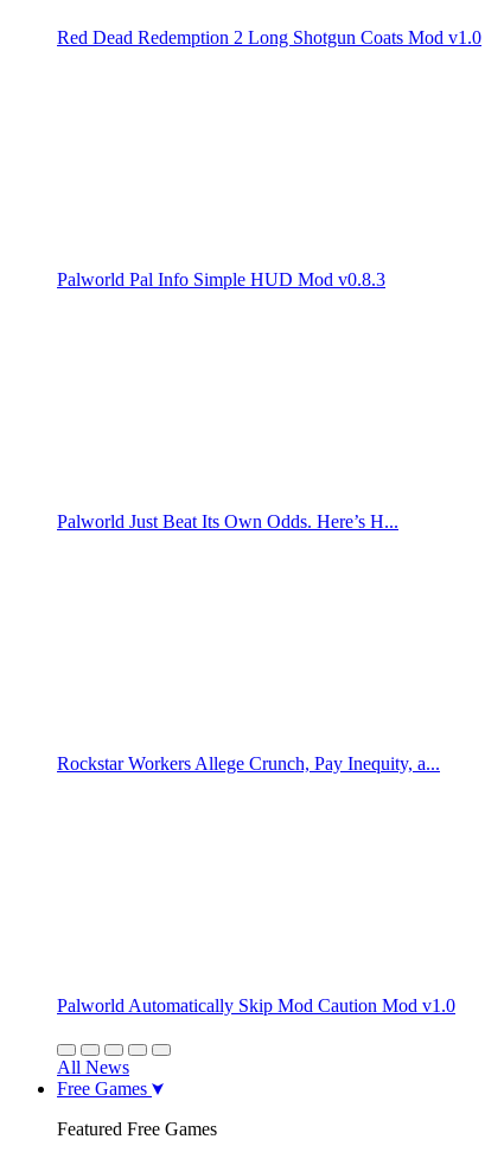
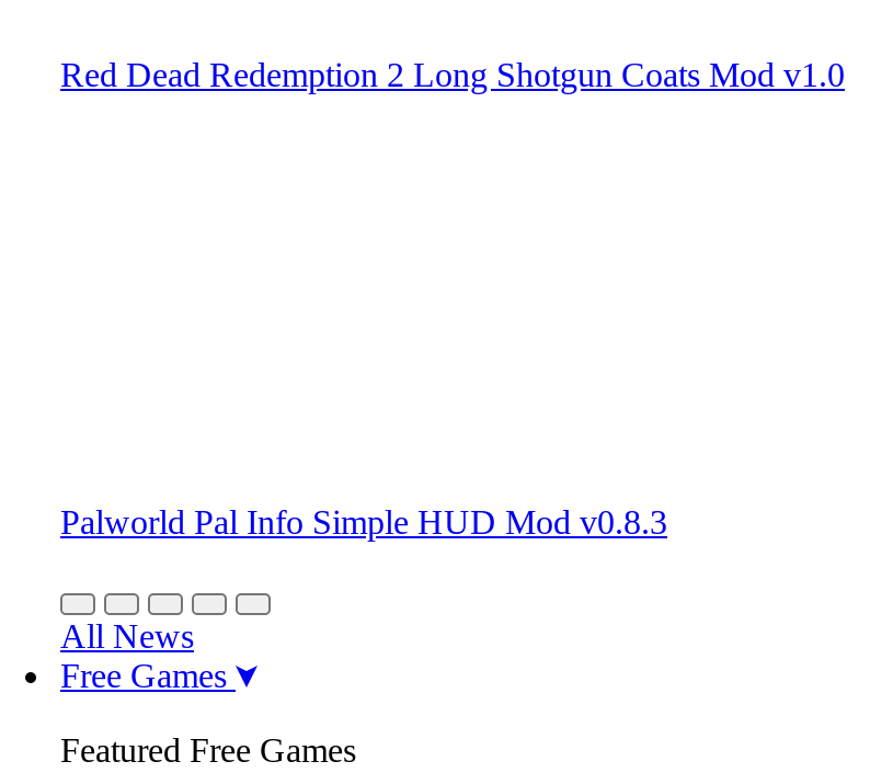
- Palworld Just Beat Its Own Odds. Here’s H...

- Rockstar Workers Allege Crunch, Pay Inequity, a...

- Palworld Automatically Skip Mod Caution Mod v1.0
